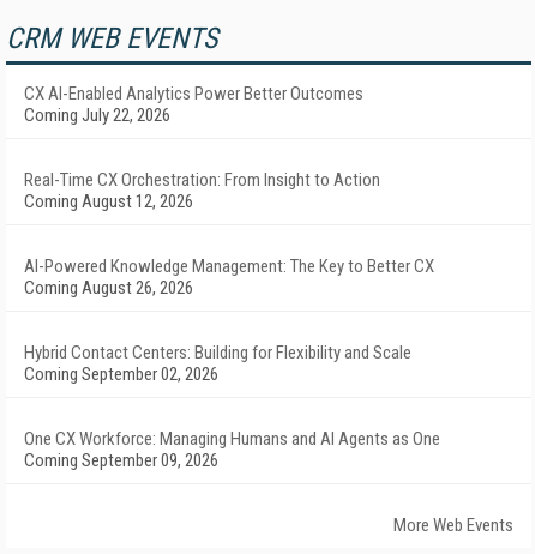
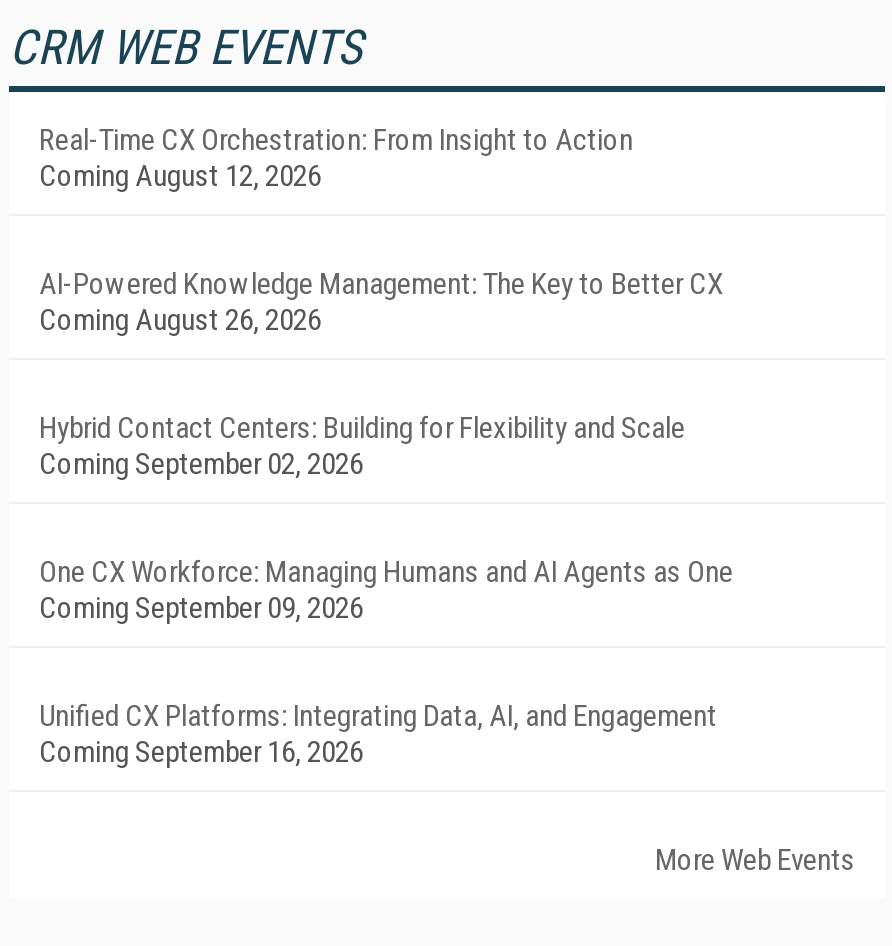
- CX AI-Enabled Analytics Power Better Outcomes
- Coming July 22, 2026

moved up: Real-Time CX Orchestration: From Insight to Action | Coming August 12, 2026 | AI-Powered Knowledge Management: The Key to Better CX | Coming August 26, 2026 | Hybrid Contact Centers: Building for Flexibility and Scale | Coming September 02, 2026 | One CX Workforce: Managing Humans and AI Agents as One | Coming September 09, 2026

+ Unified CX Platforms: Integrating Data, AI, and Engagement
+ Coming September 16, 2026
